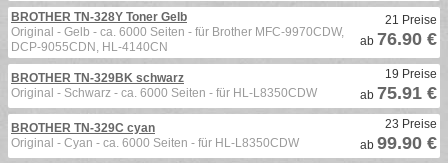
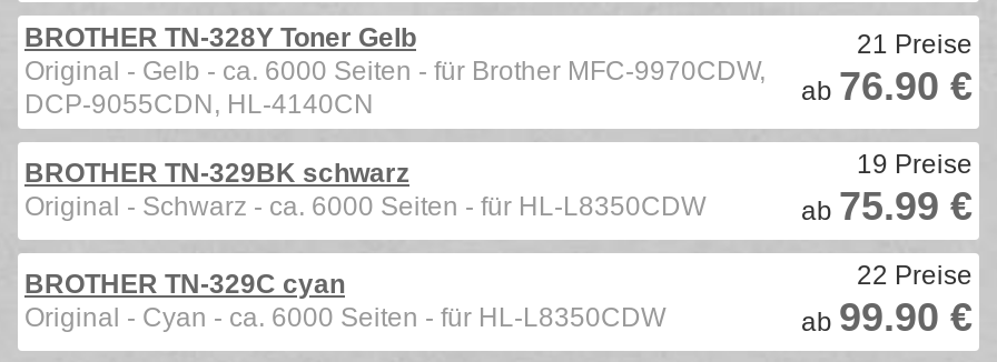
- ab 75.91 €
+ ab 75.99 €

- 23 Preise
+ 22 Preise
